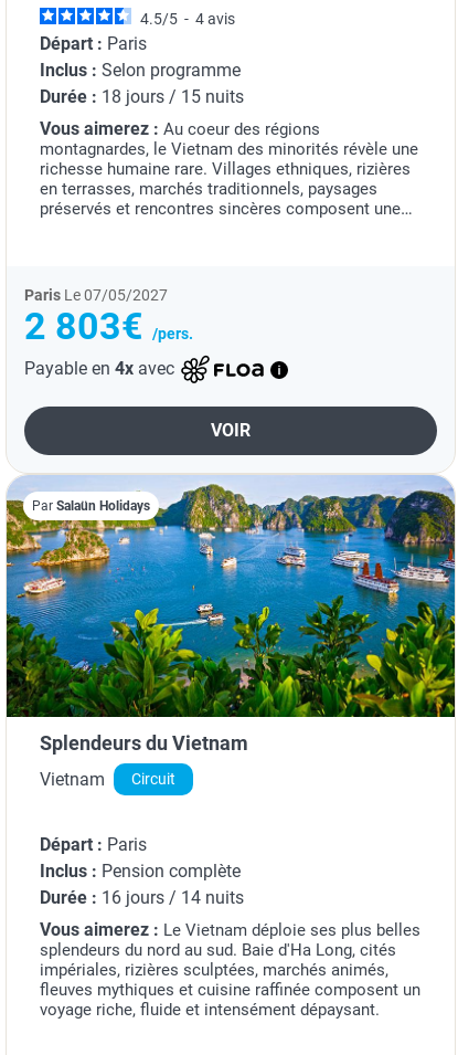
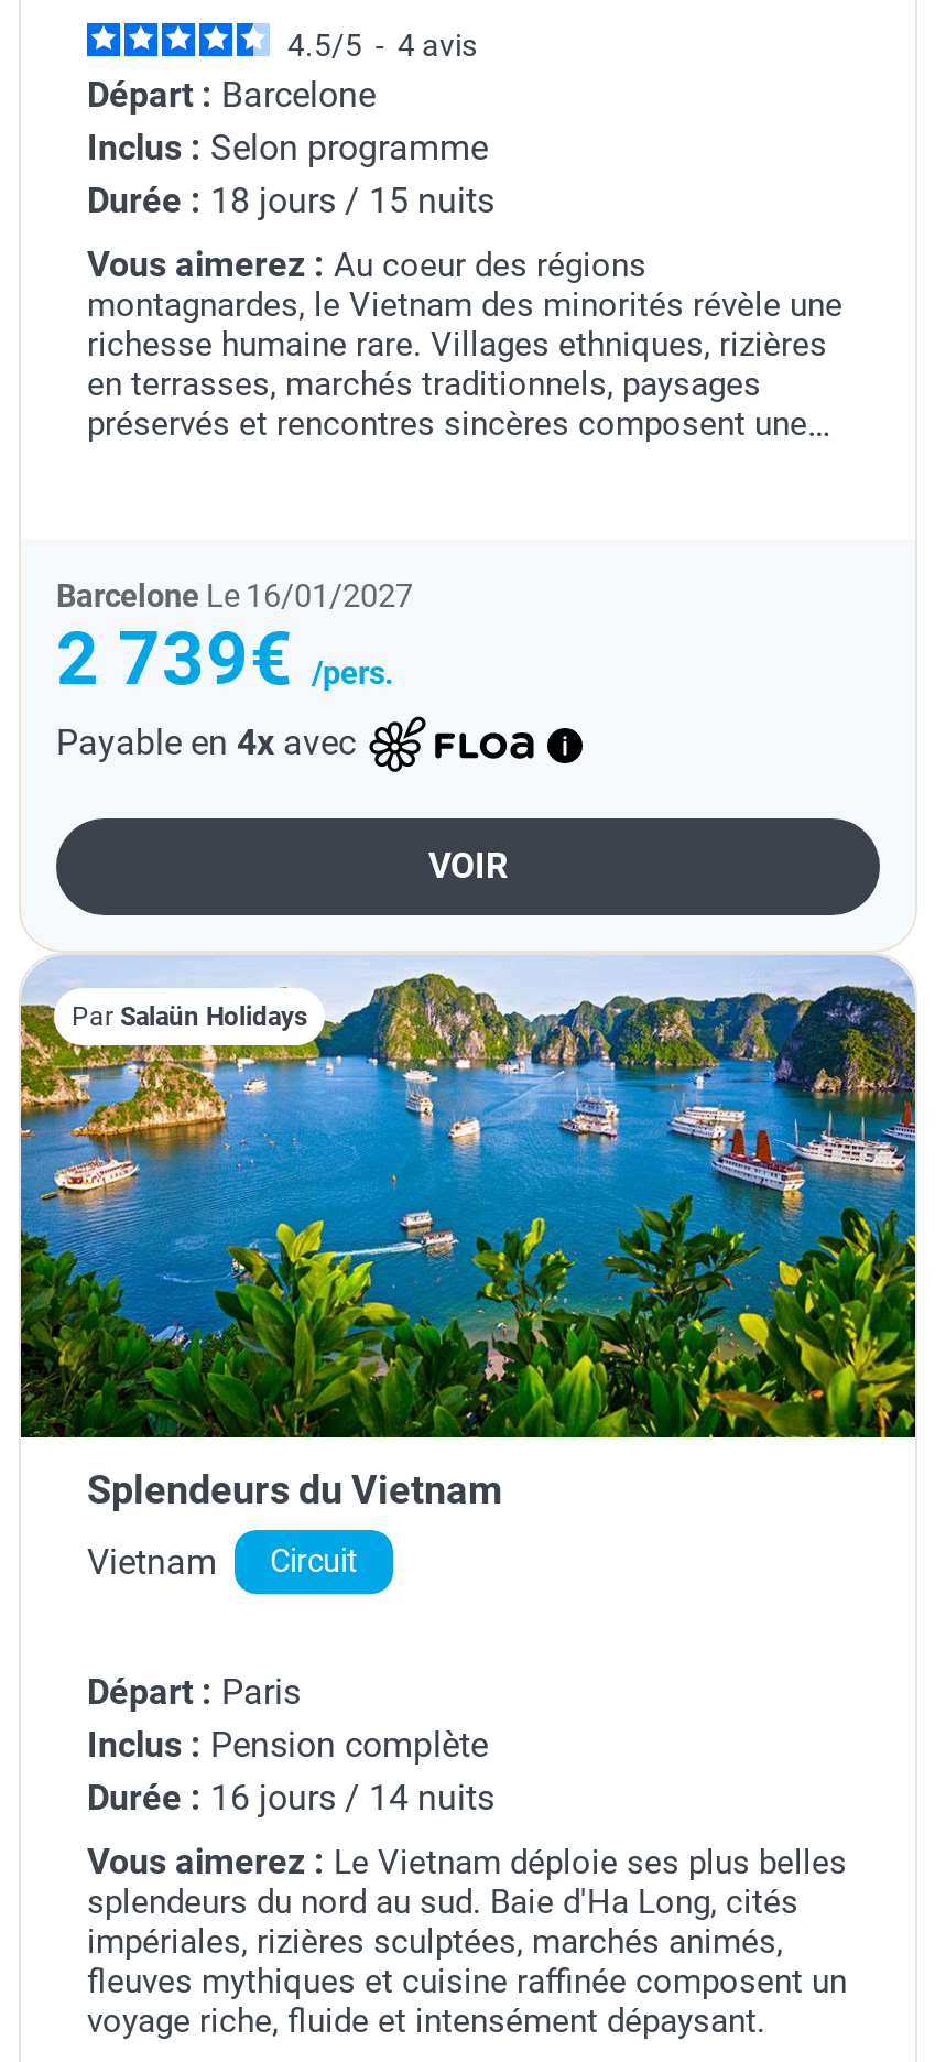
- Départ : Paris
+ Départ : Barcelone

- Paris Le 07/05/2027
- 2 803€/pers.
+ Barcelone Le 16/01/2027
+ 2 739€/pers.
